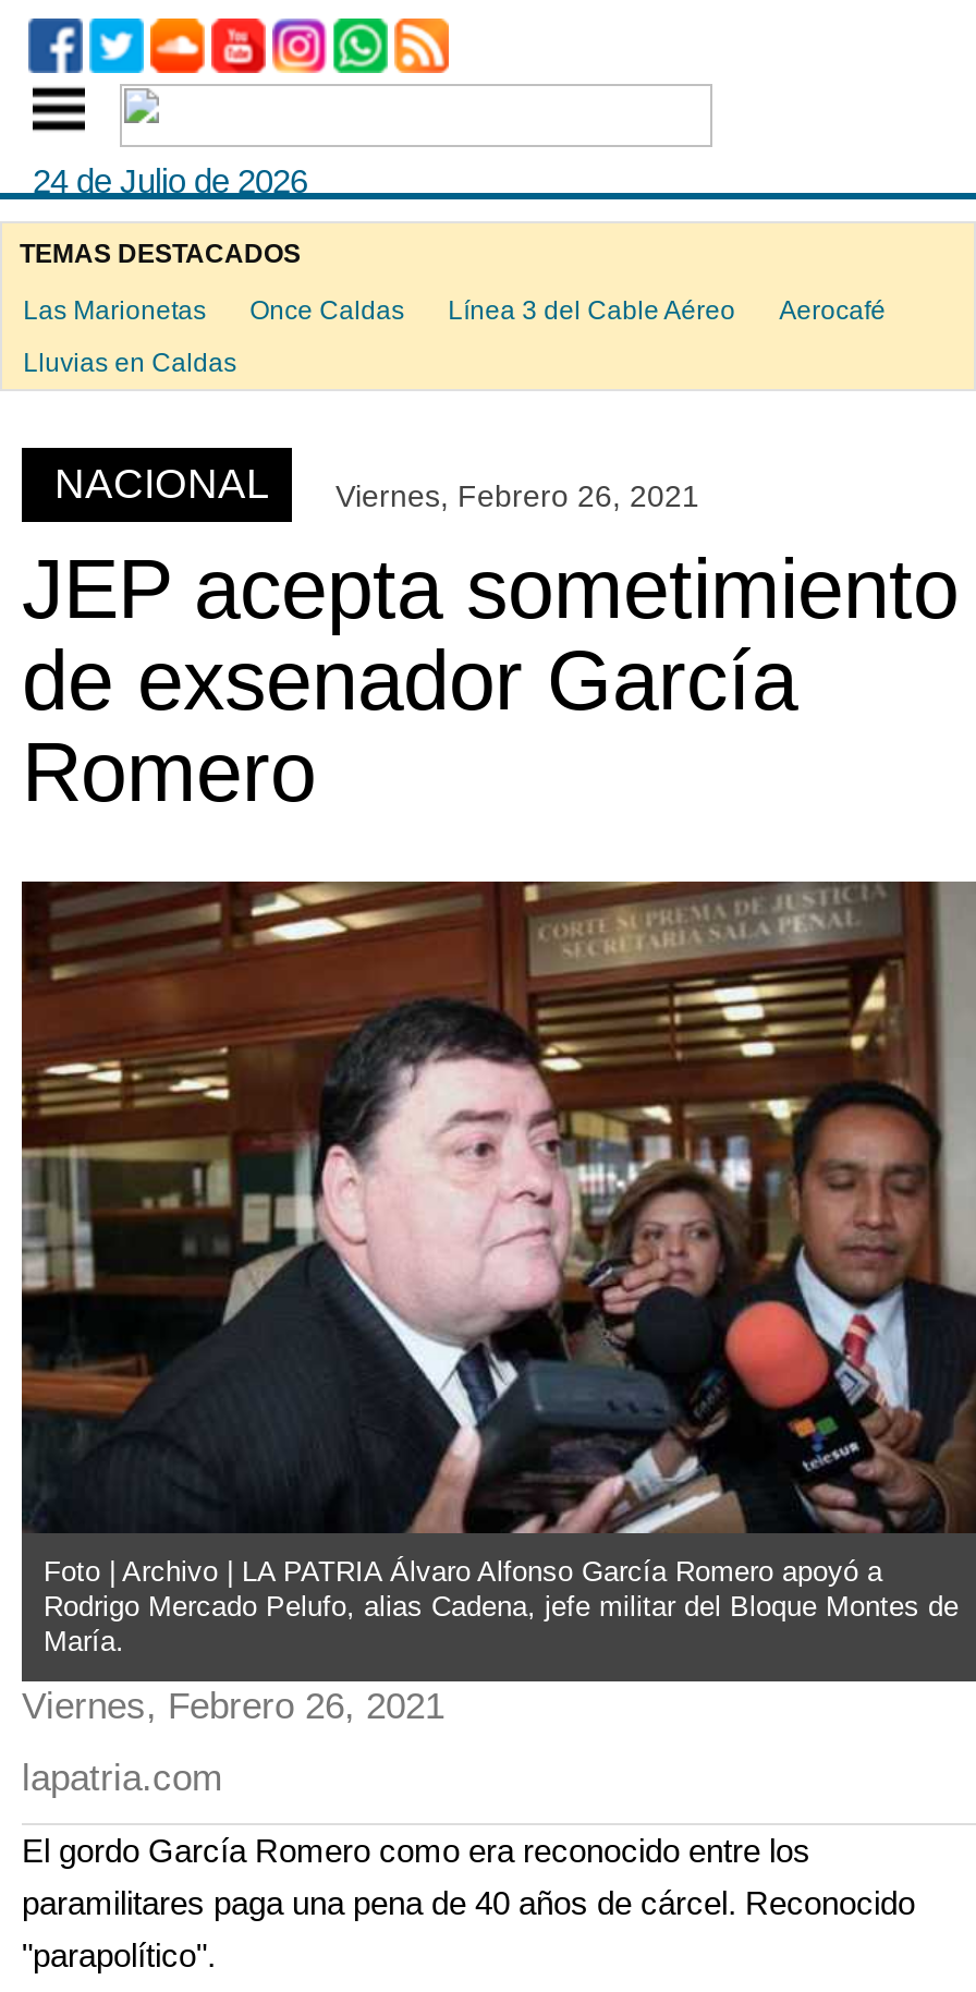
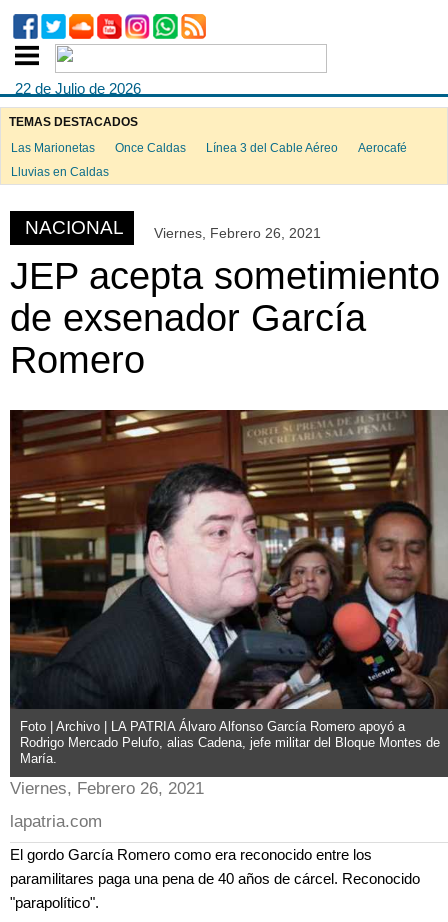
- 24 de Julio de 2026
+ 22 de Julio de 2026
